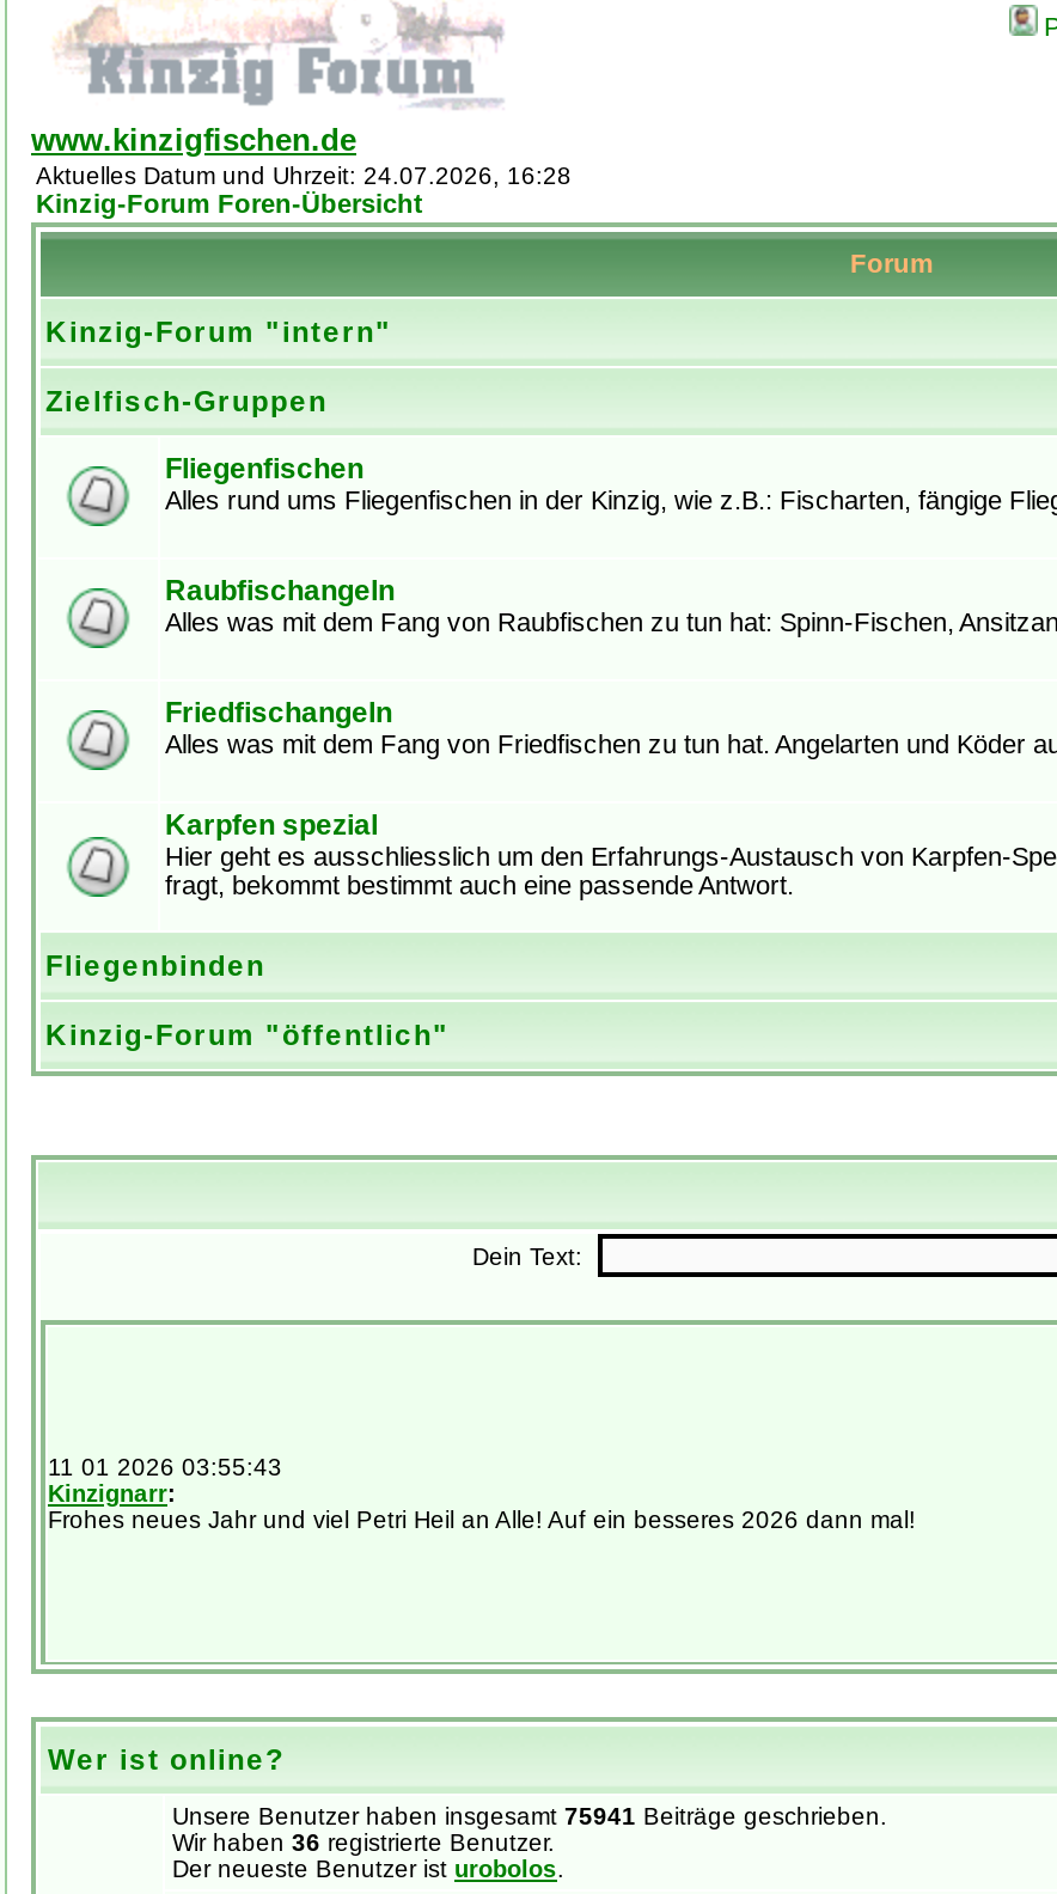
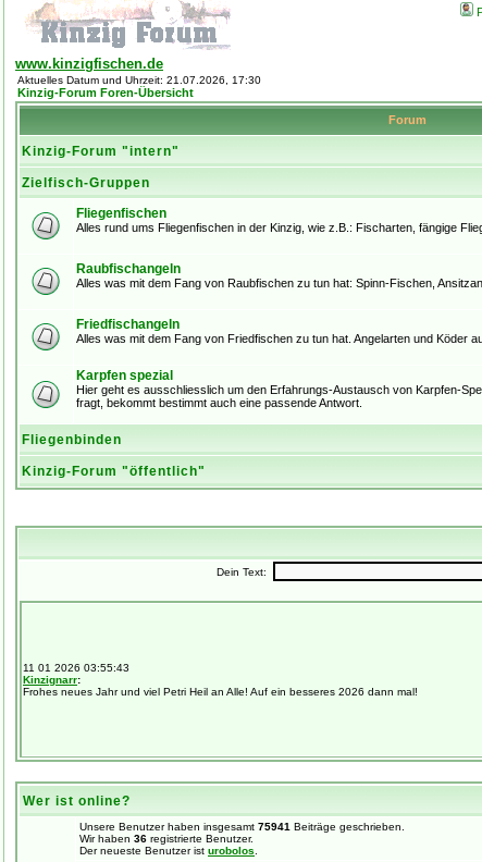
- Aktuelles Datum und Uhrzeit: 24.07.2026, 16:28
+ Aktuelles Datum und Uhrzeit: 21.07.2026, 17:30
